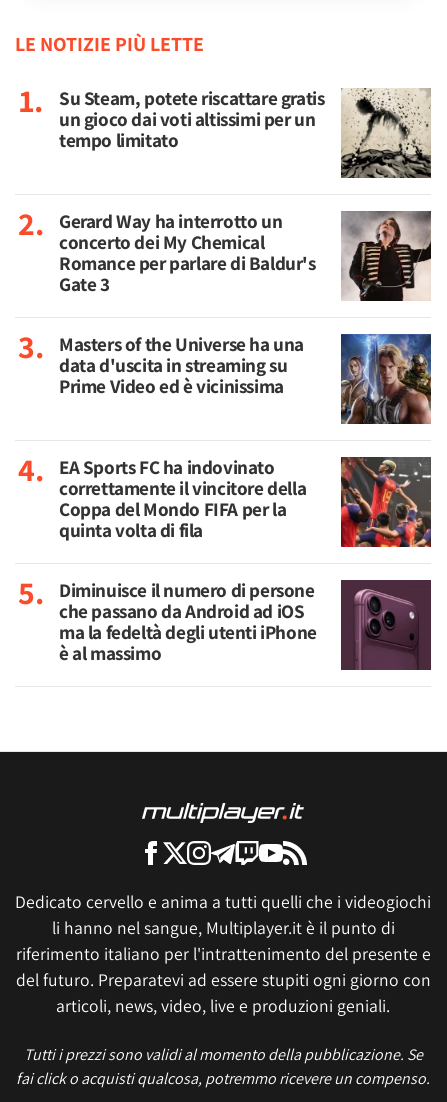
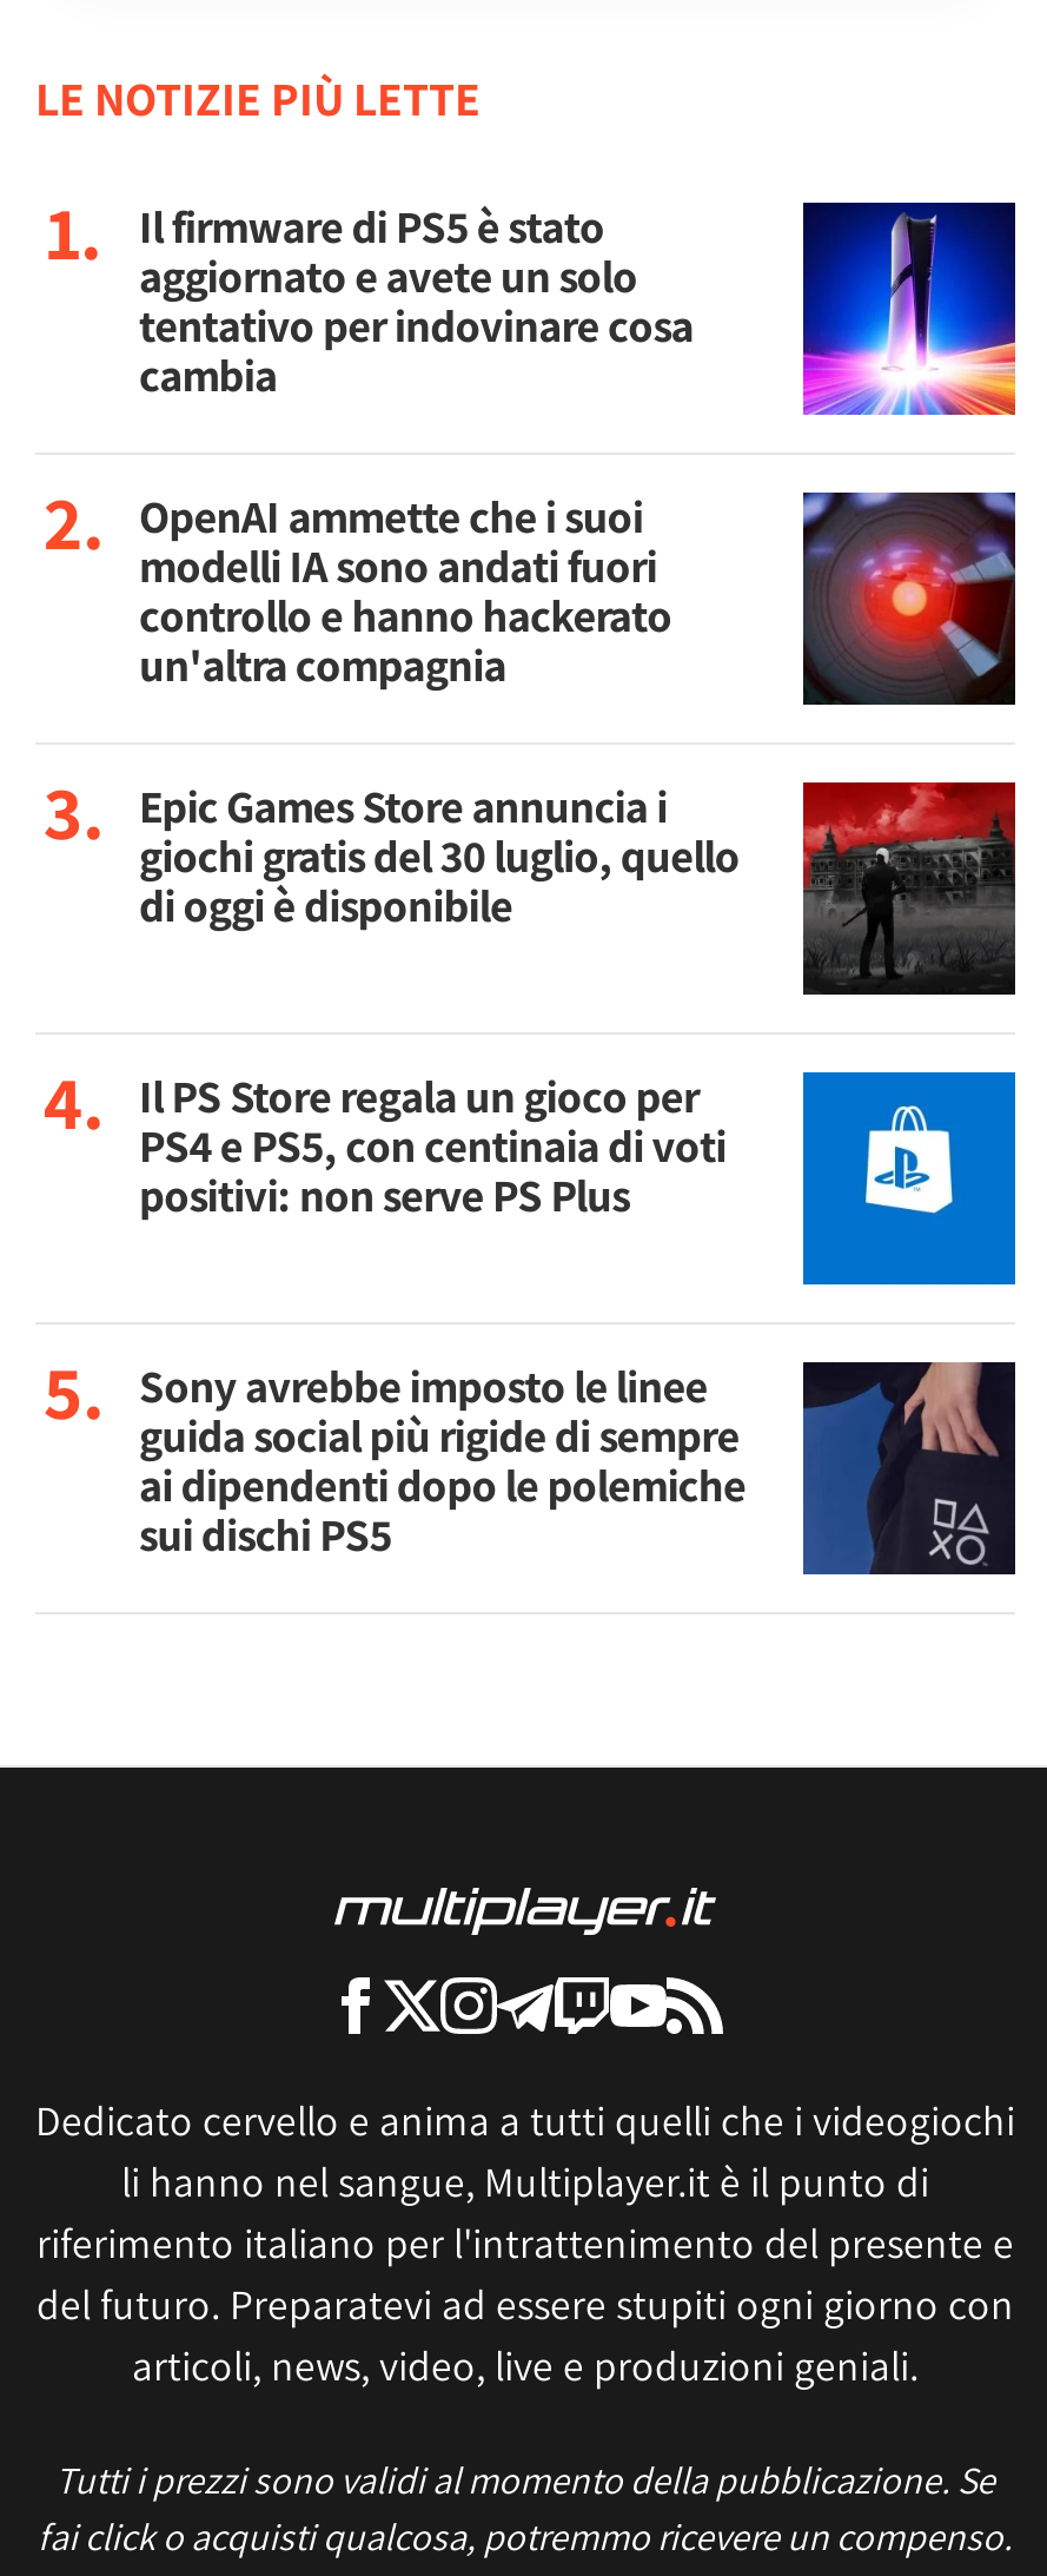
- Su Steam, potete riscattare gratis
- un gioco dai voti altissimi per un
- tempo limitato
+ Il firmware di PS5 è stato
+ aggiornato e avete un solo
+ tentativo per indovinare cosa
+ cambia

- [image]
+ [image]

- Gerard Way ha interrotto un
- concerto dei My Chemical
- Romance per parlare di Baldur's
- Gate 3
+ OpenAI ammette che i suoi
+ modelli IA sono andati fuori
+ controllo e hanno hackerato
+ un'altra compagnia

- [image]
+ [image]

- [image]
- Masters of the Universe ha una
- data d'uscita in streaming su
- Prime Video ed è vicinissima
+ [image]
+ Epic Games Store annuncia i
+ giochi gratis del 30 luglio, quello
+ di oggi è disponibile

- [image]
- EA Sports FC ha indovinato
- correttamente il vincitore della
- Coppa del Mondo FIFA per la
- quinta volta di fila
+ [image]
+ Il PS Store regala un gioco per
+ PS4 e PS5, con centinaia di voti
+ positivi: non serve PS Plus

- [image]
- Diminuisce il numero di persone
- che passano da Android ad iOS
- ma la fedeltà degli utenti iPhone
- è al massimo
+ [image]
+ Sony avrebbe imposto le linee
+ guida social più rigide di sempre
+ ai dipendenti dopo le polemiche
+ sui dischi PS5
